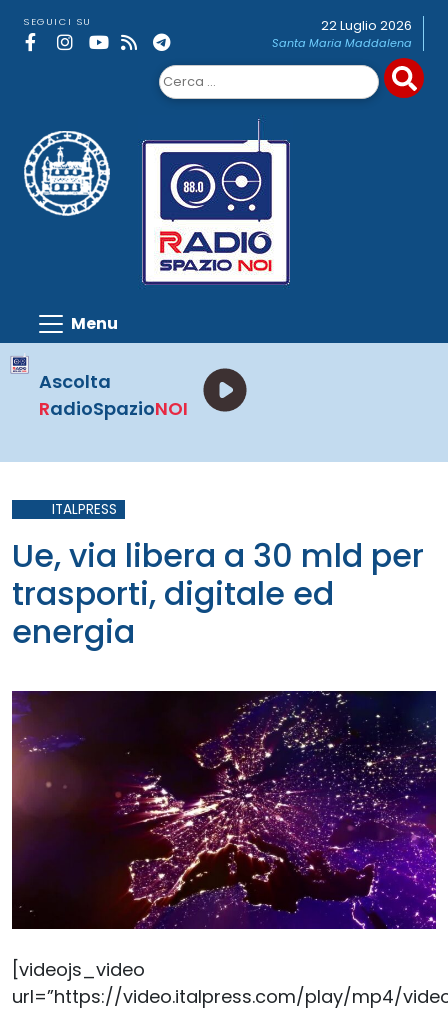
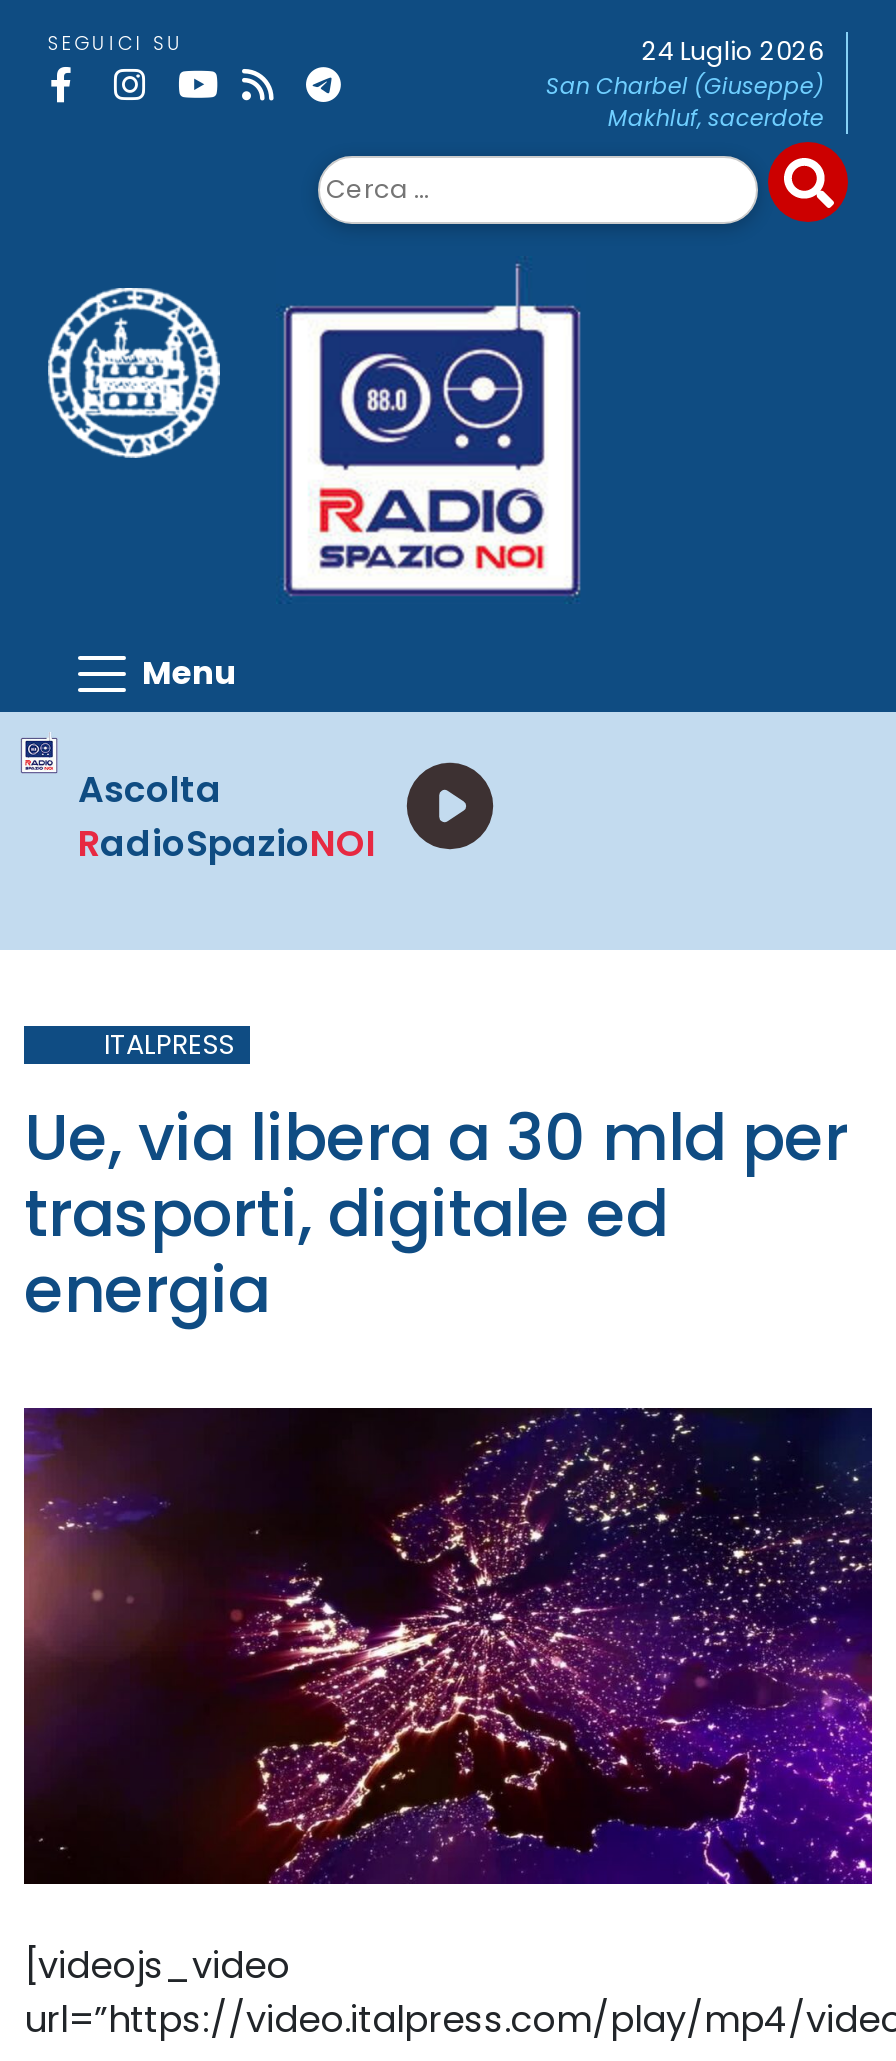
- 22 Luglio 2026
- Santa Maria Maddalena
+ 24 Luglio 2026
+ San Charbel (Giuseppe)
+ Makhluf, sacerdote
